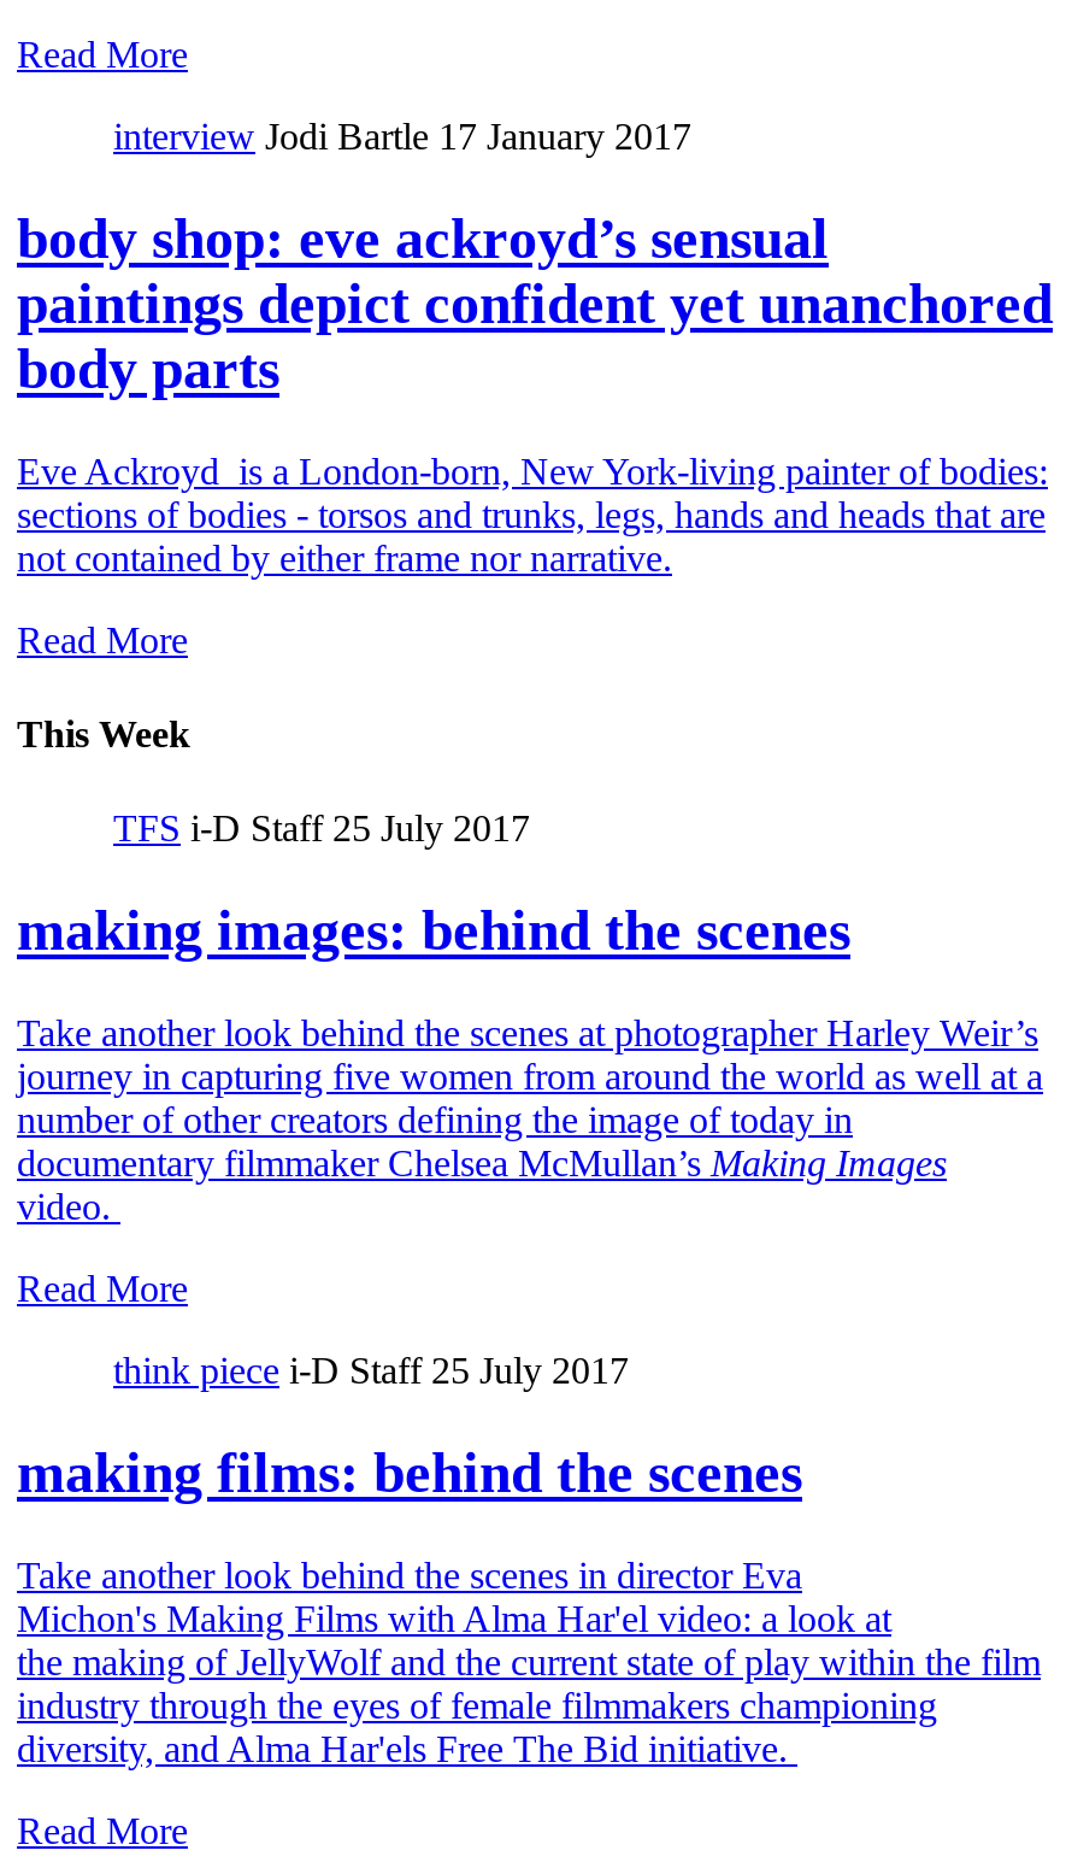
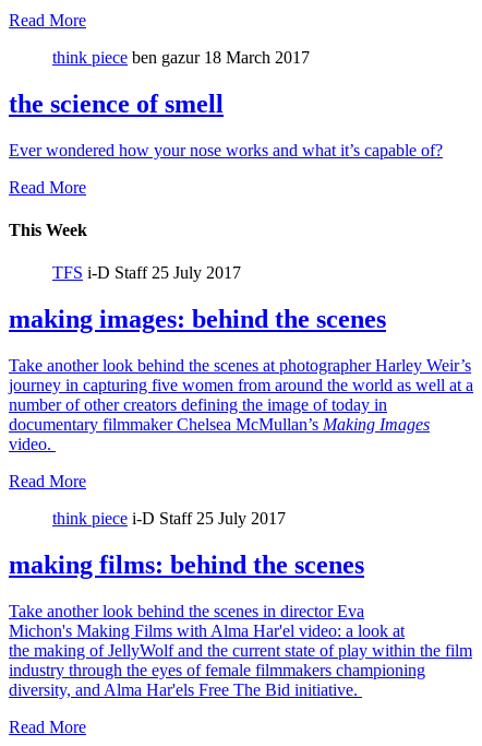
- interview Jodi Bartle 17 January 2017
+ think piece ben gazur 18 March 2017

- body shop: eve ackroyd’s sensual
- paintings depict confident yet unanchored
- body parts
+ the science of smell

- Eve Ackroyd is a London-born, New York-living painter of bodies:
- sections of bodies - torsos and trunks, legs, hands and heads that are
- not contained by either frame nor narrative.
+ Ever wondered how your nose works and what it’s capable of?
